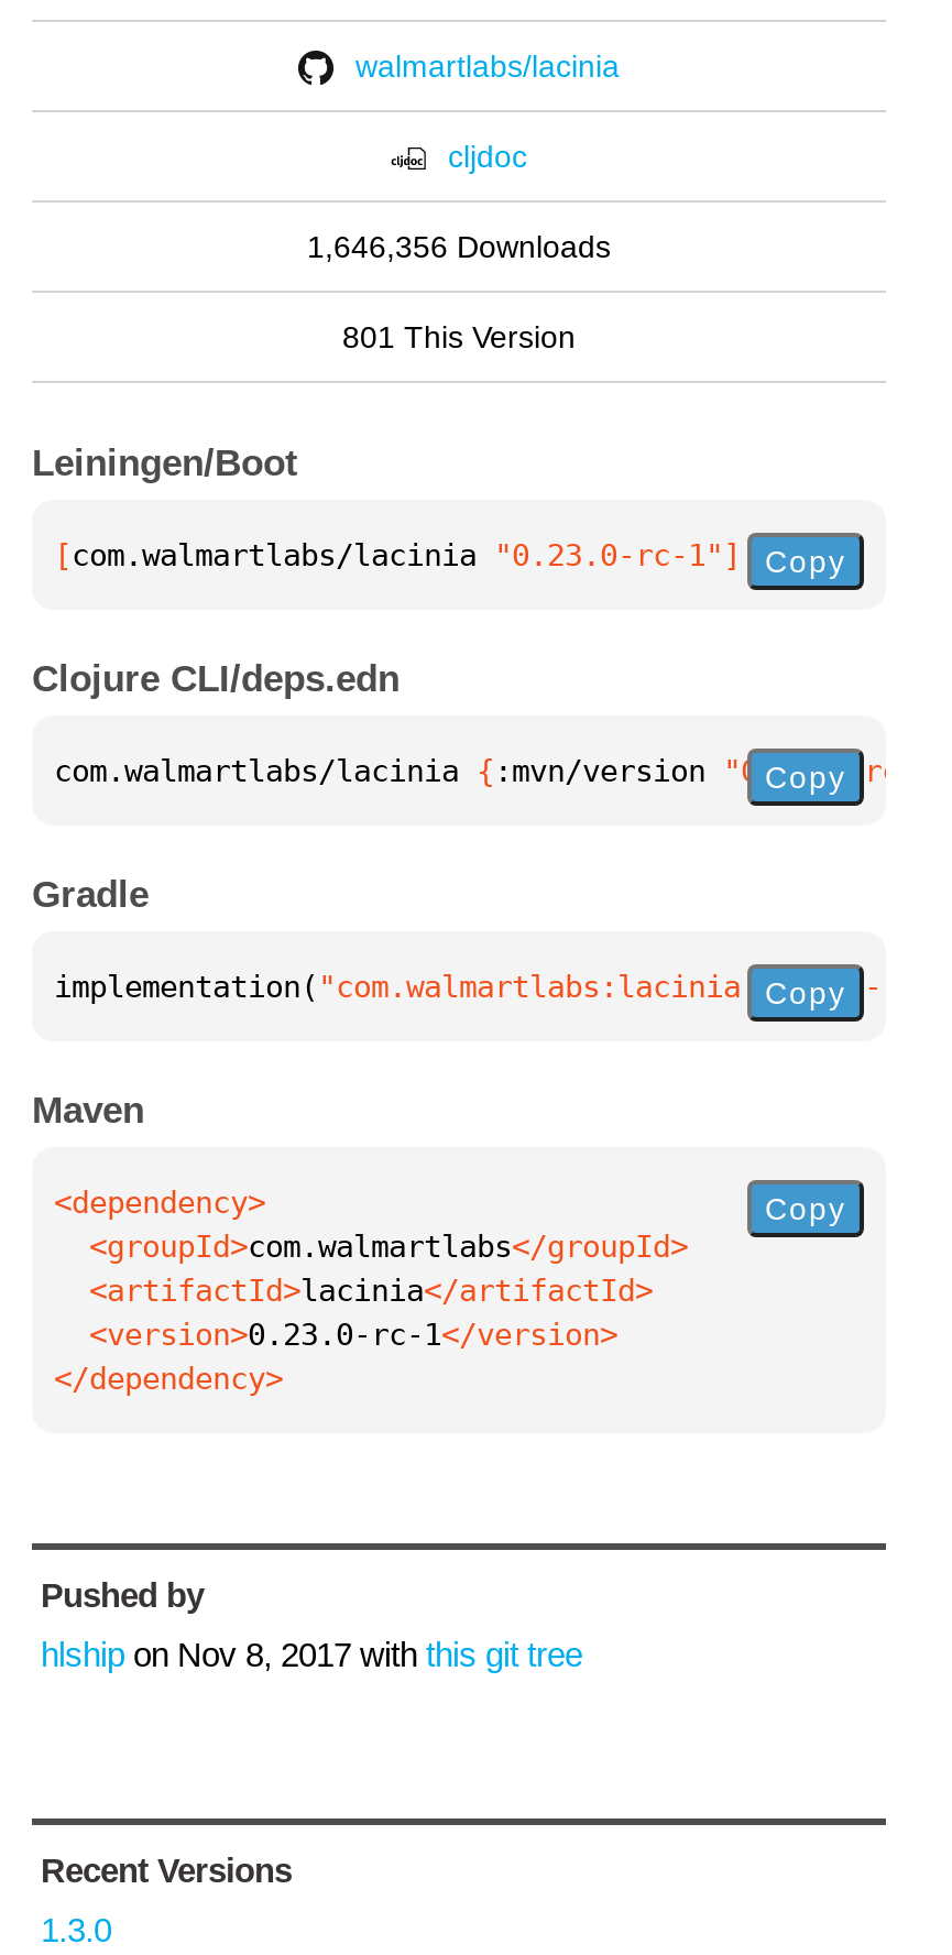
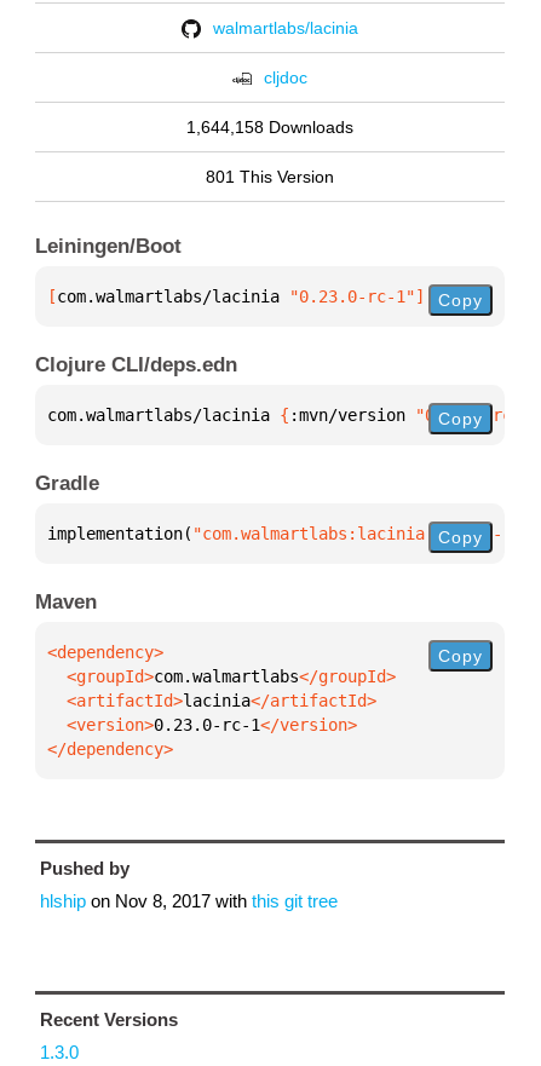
- 1,646,356 Downloads
+ 1,644,158 Downloads
